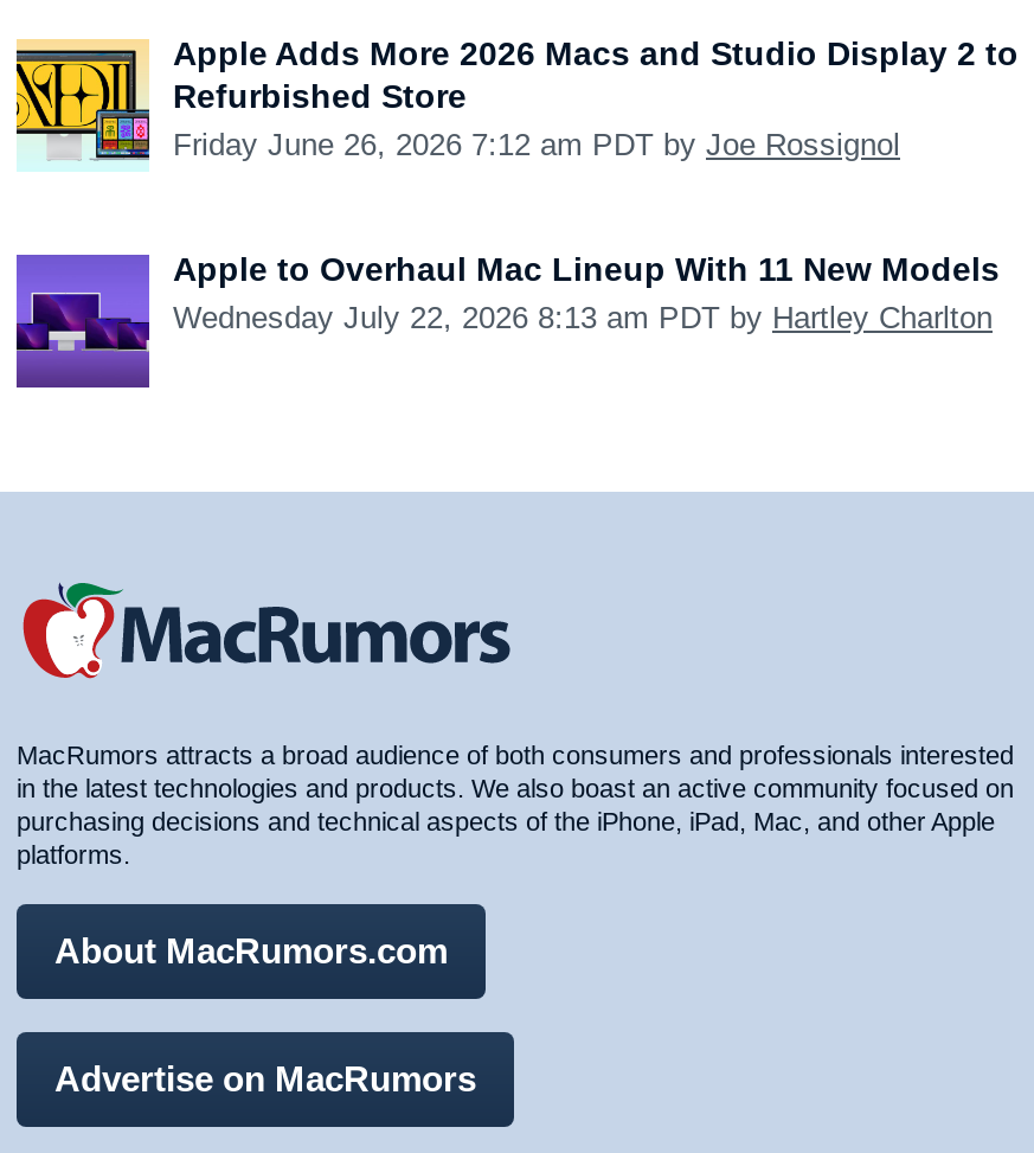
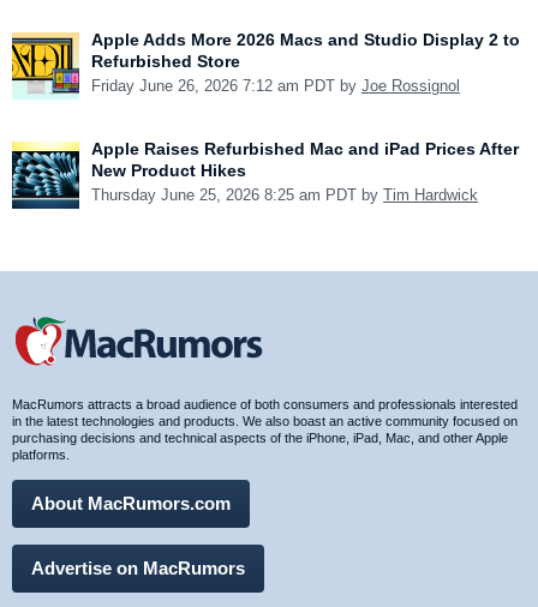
- [image]
- Apple to Overhaul Mac Lineup With 11 New Models
- Wednesday July 22, 2026 8:13 am PDT by Hartley Charlton
+ [image]
+ Apple Raises Refurbished Mac and iPad Prices After
+ New Product Hikes
+ Thursday June 25, 2026 8:25 am PDT by Tim Hardwick
